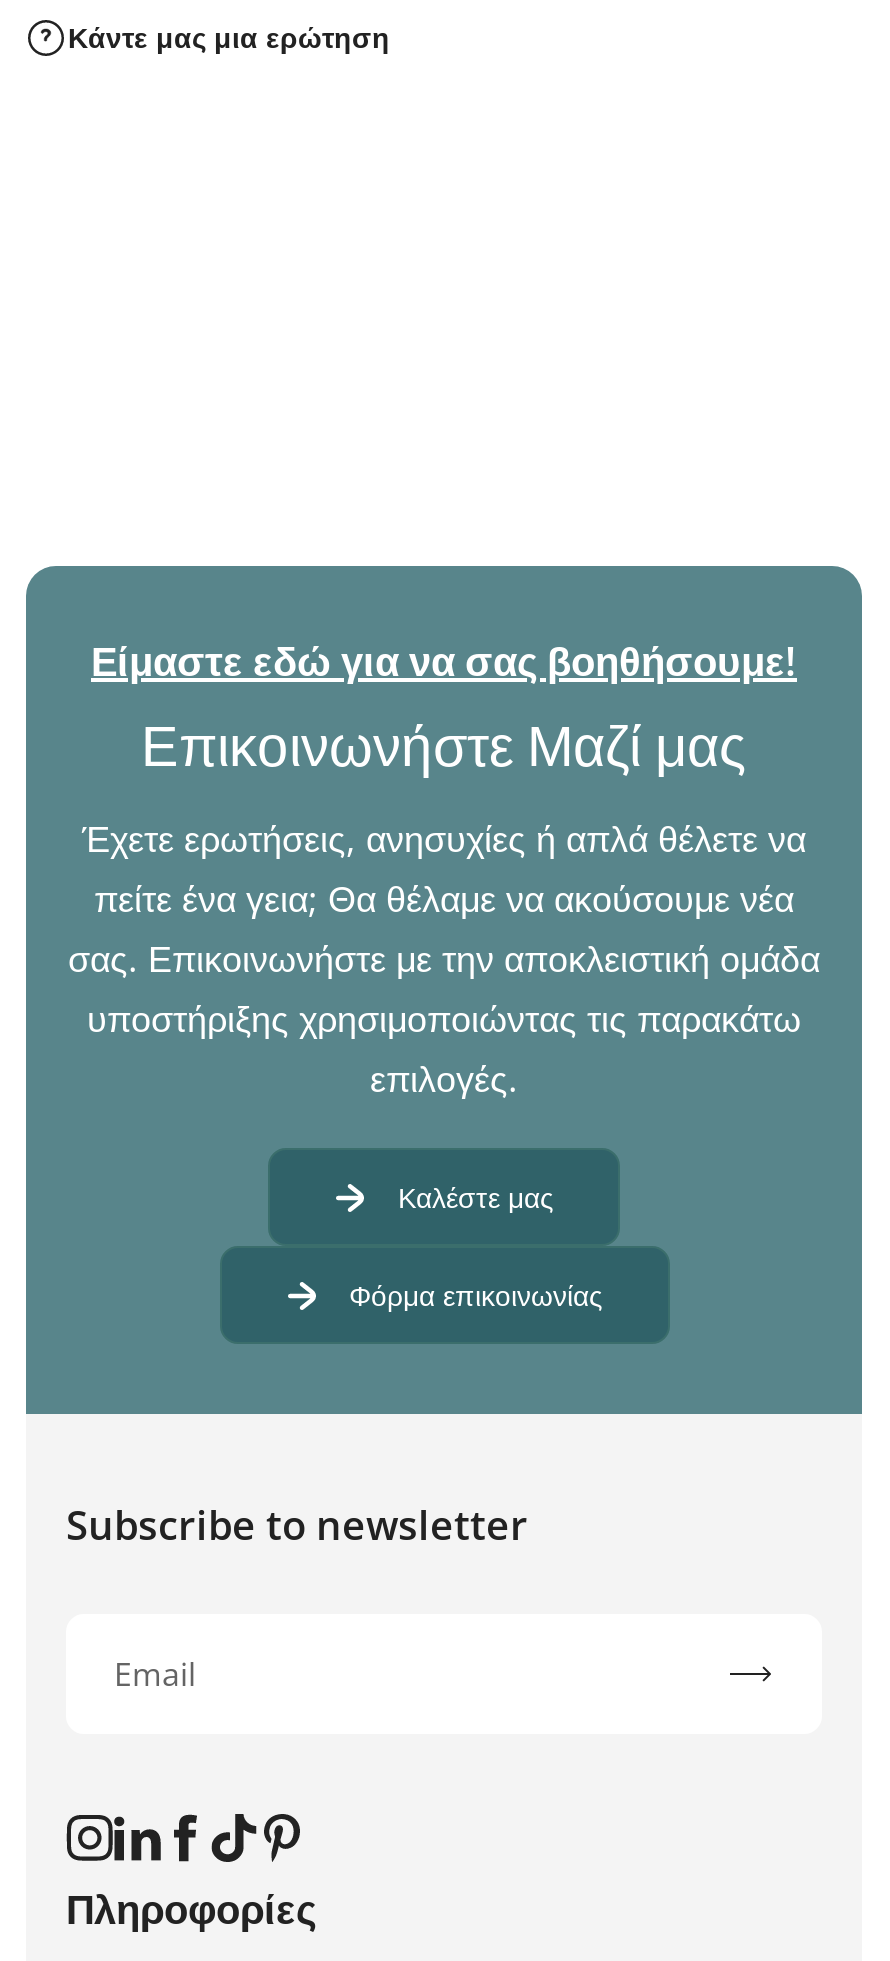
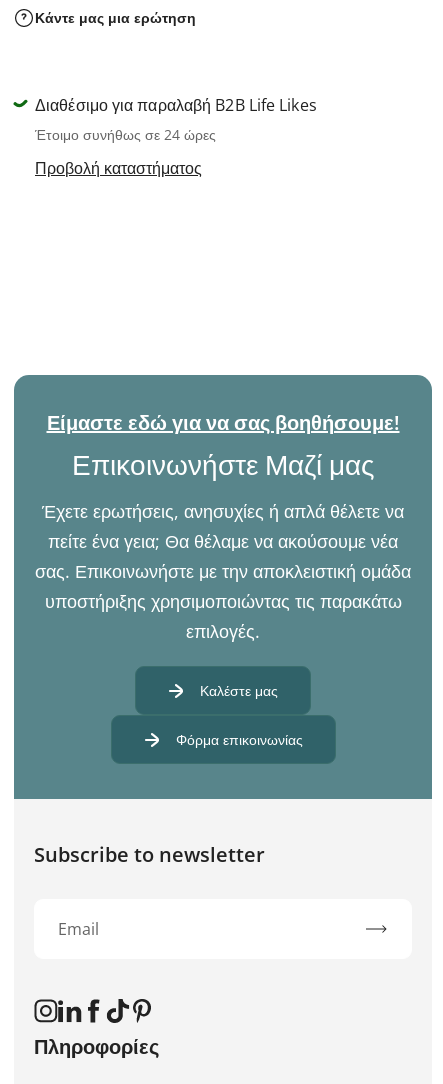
+ Διαθέσιμο για παραλαβή B2B Life Likes
+ Έτοιμο συνήθως σε 24 ώρες
+ Προβολή καταστήματος
